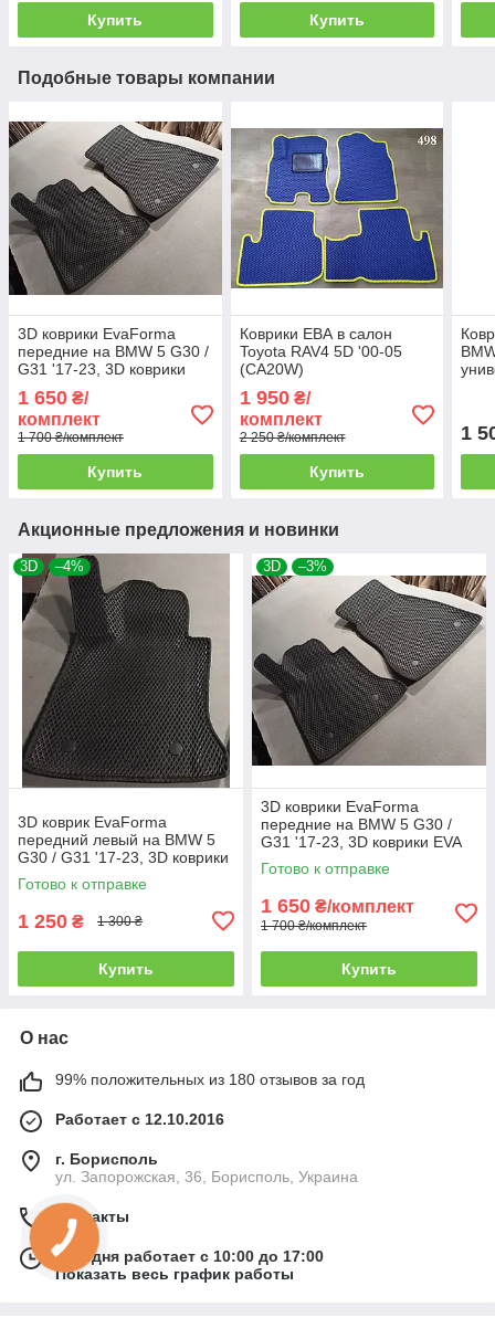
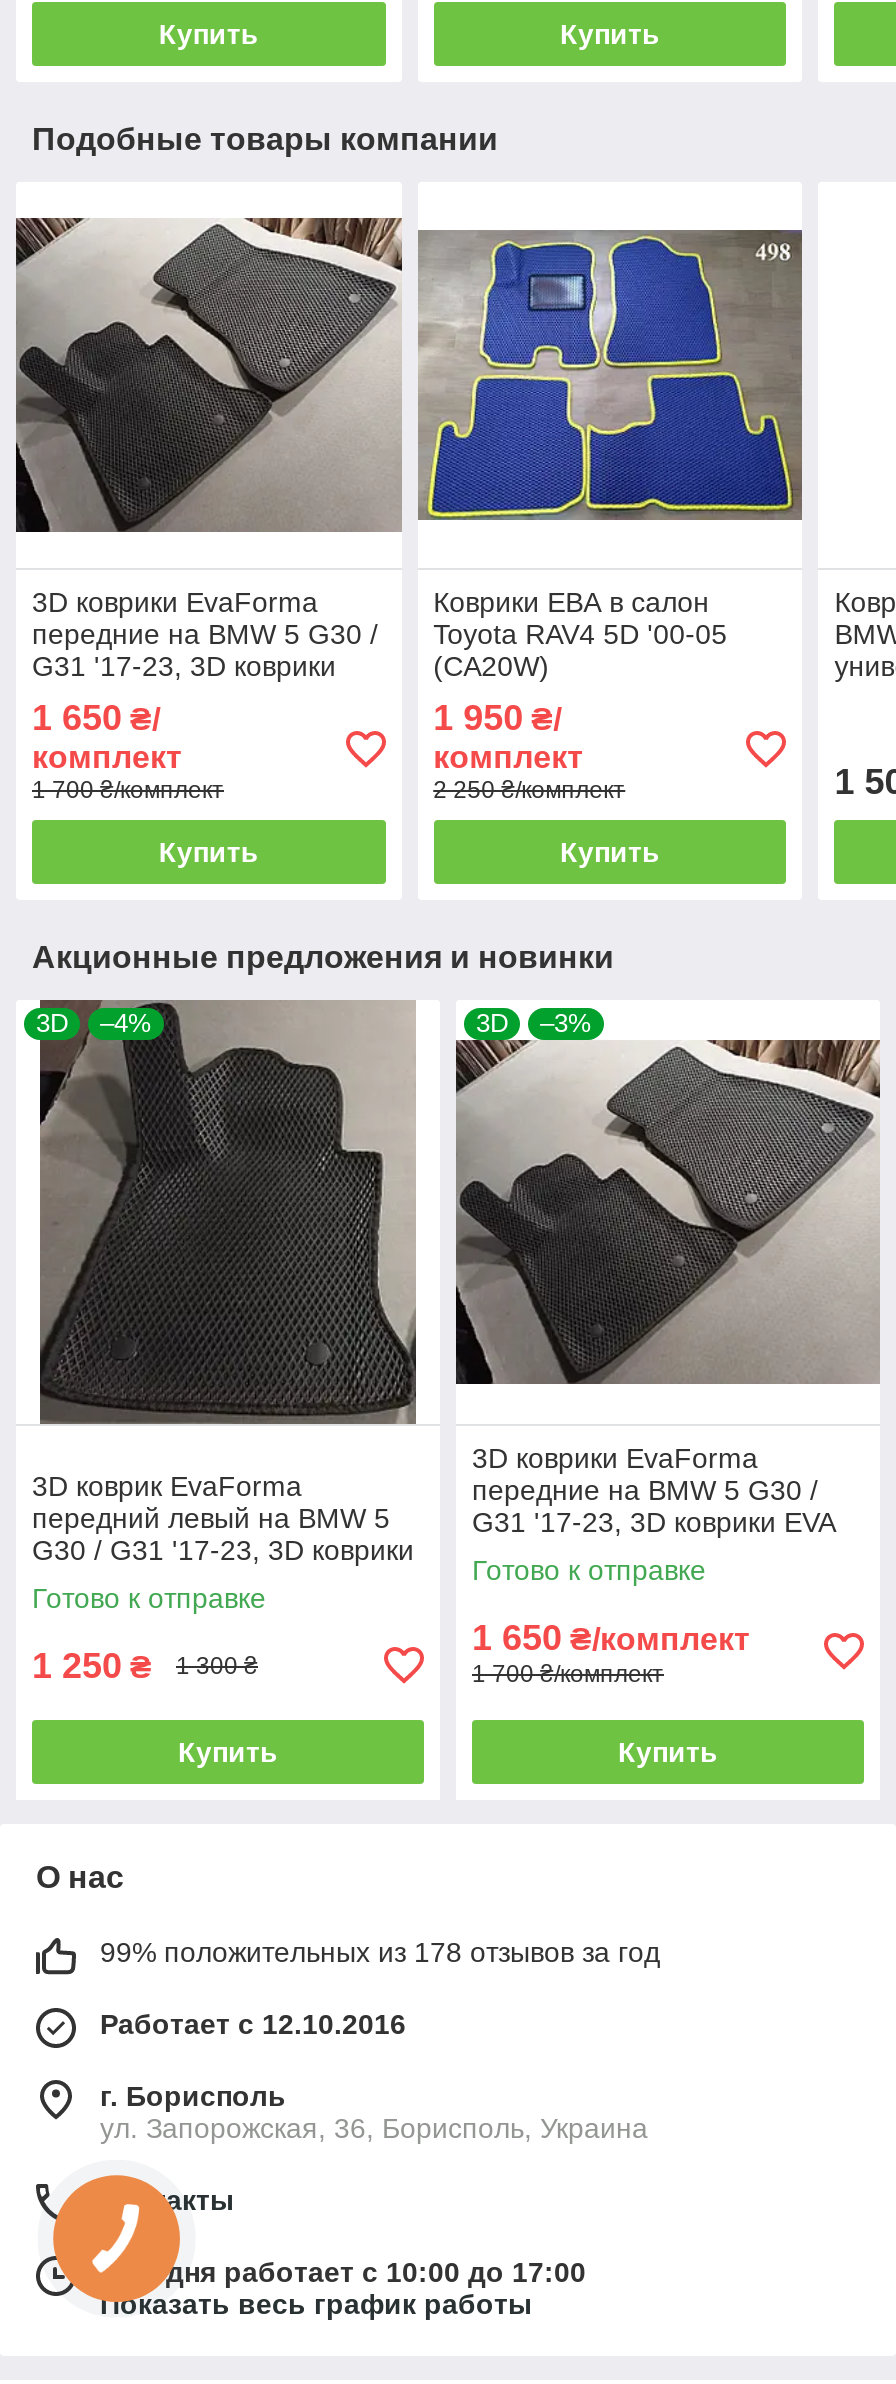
- 99% положительных из 180 отзывов за год
+ 99% положительных из 178 отзывов за год
